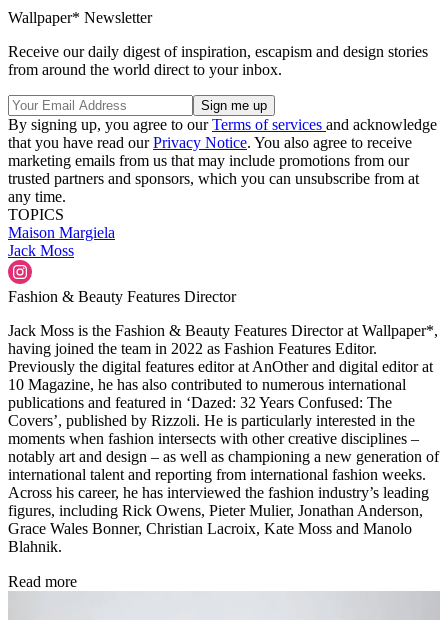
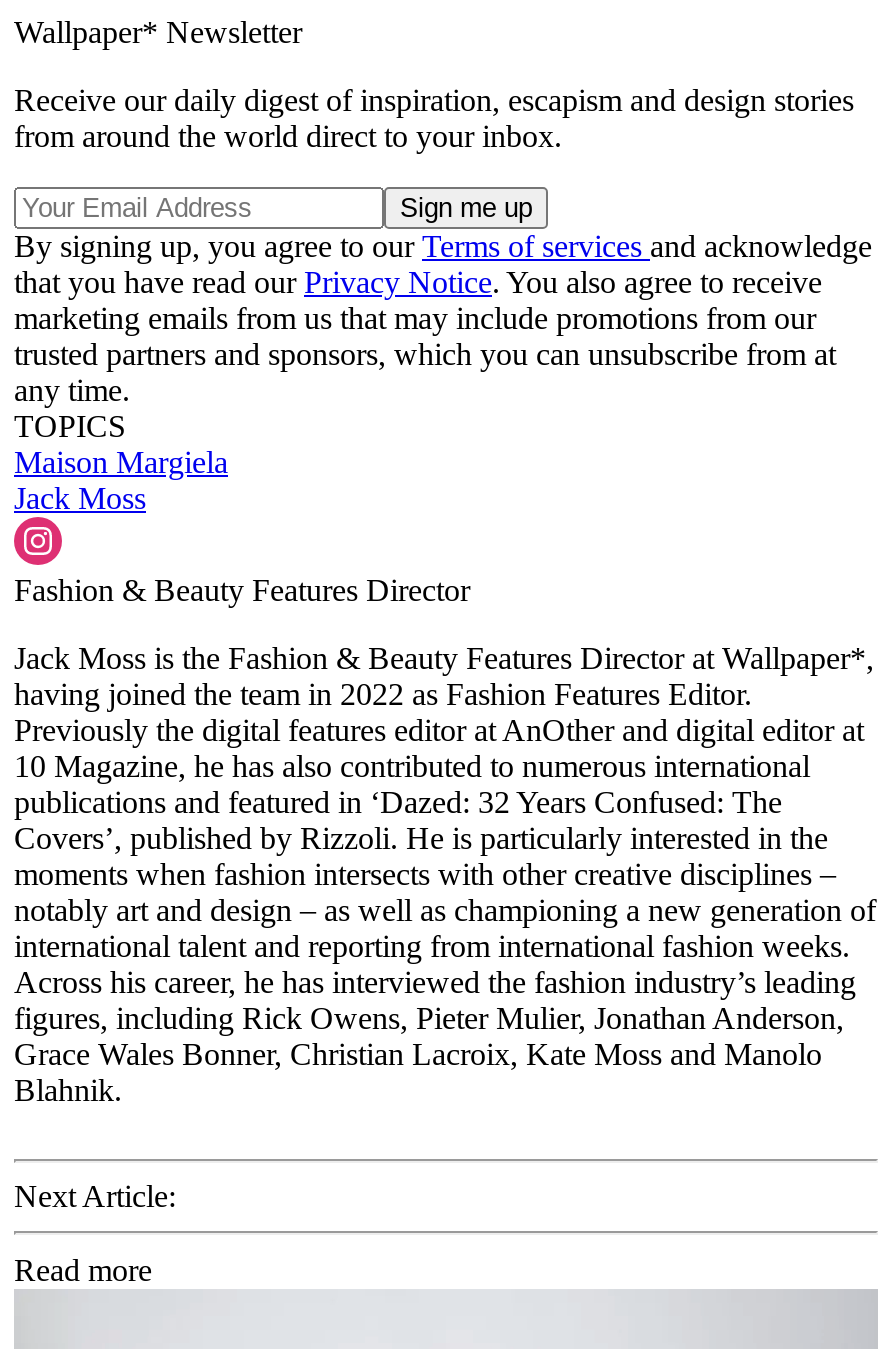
+ Next Article:
